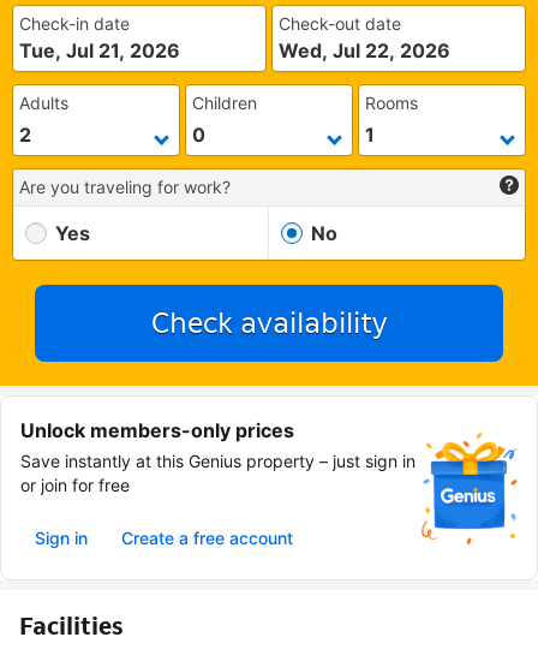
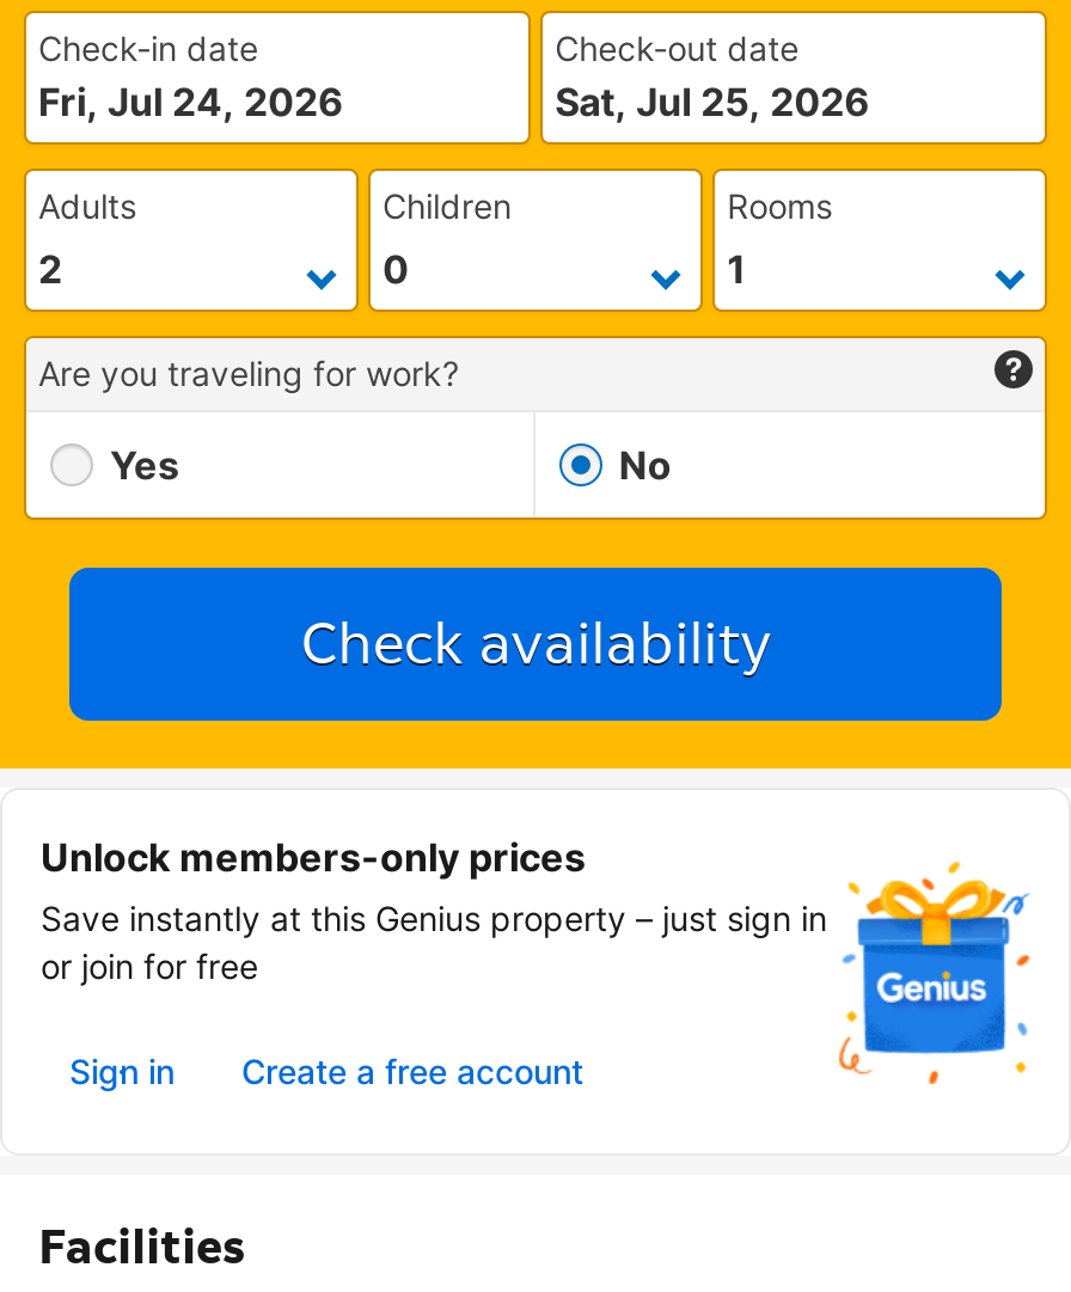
- Tue, Jul 21, 2026
+ Fri, Jul 24, 2026

- Wed, Jul 22, 2026
+ Sat, Jul 25, 2026
